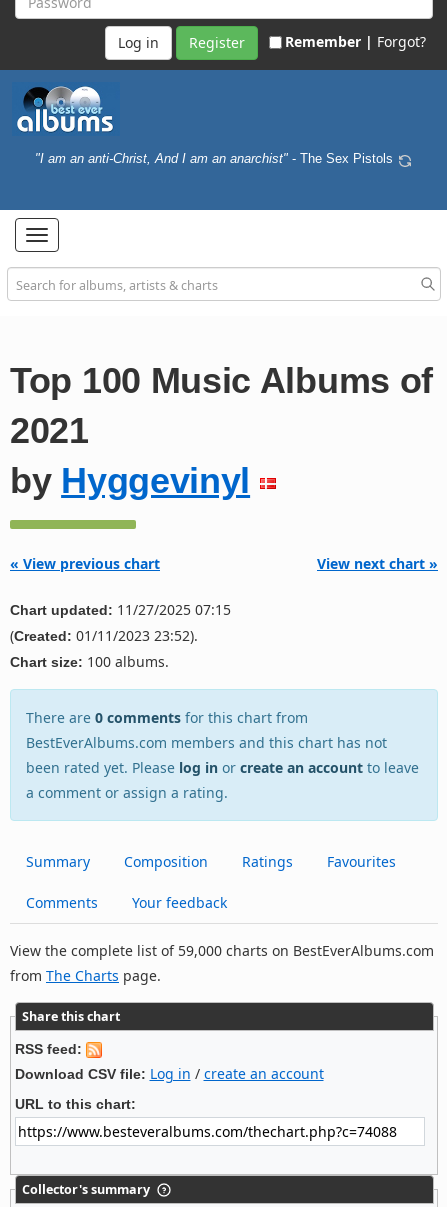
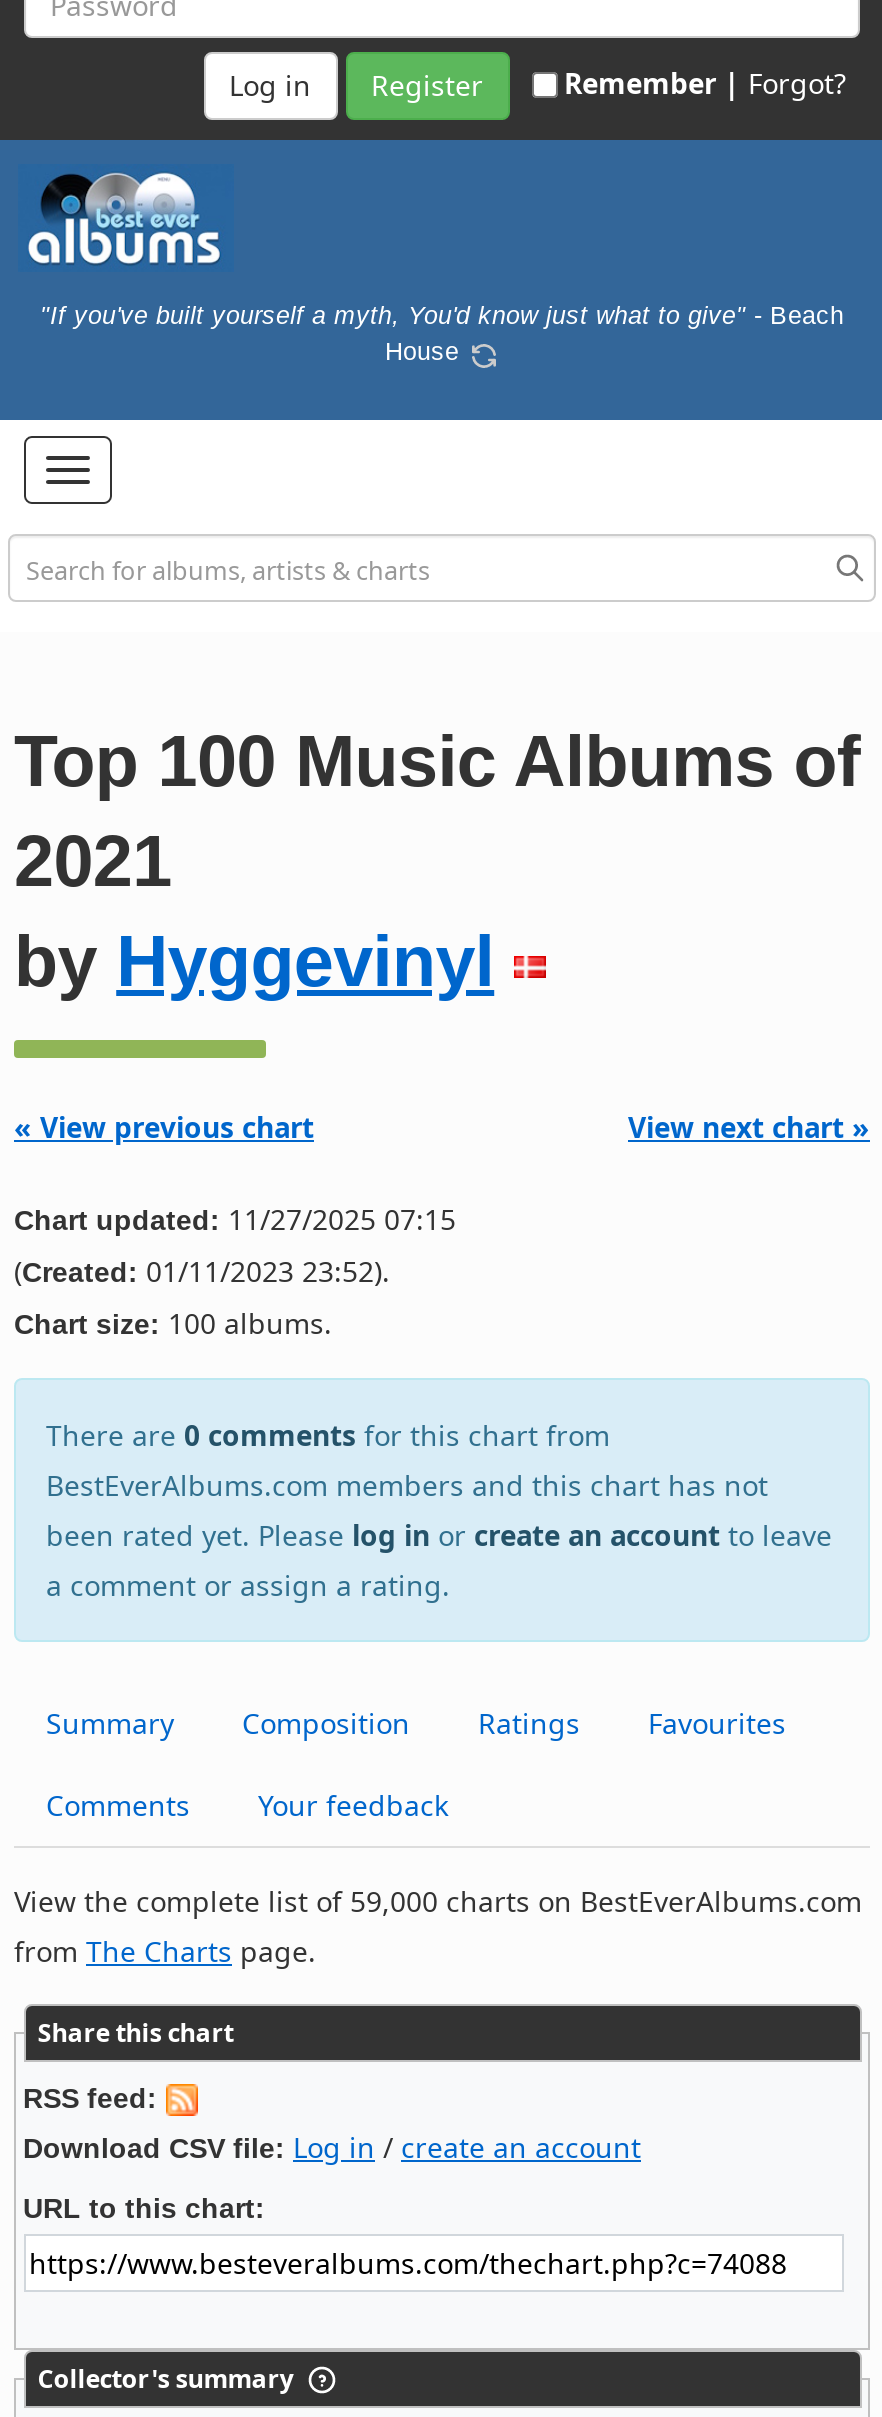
- "I am an anti-Christ, And I am an anarchist" - The Sex Pistols
+ "If you've built yourself a myth, You'd know just what to give" - Beach
+ House
